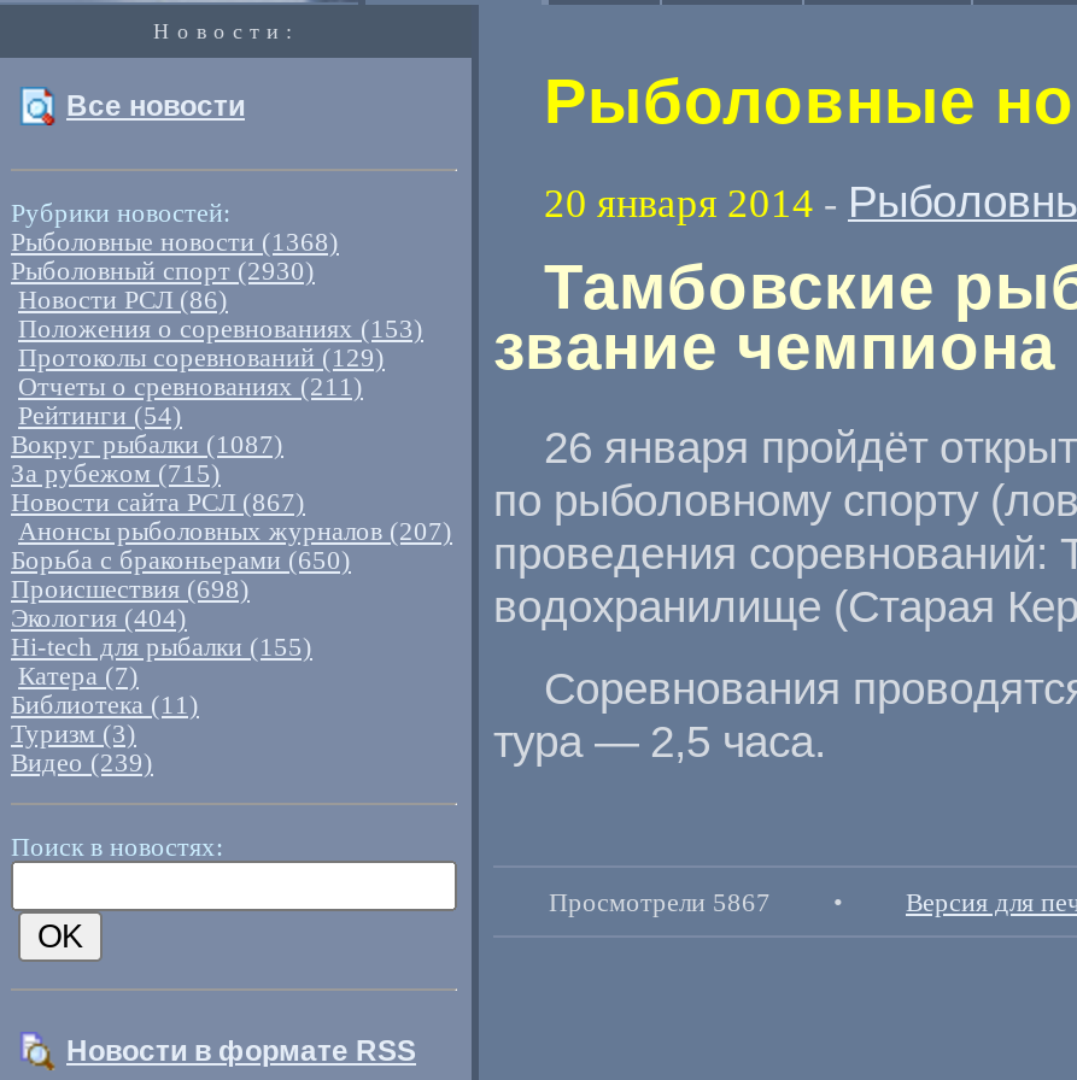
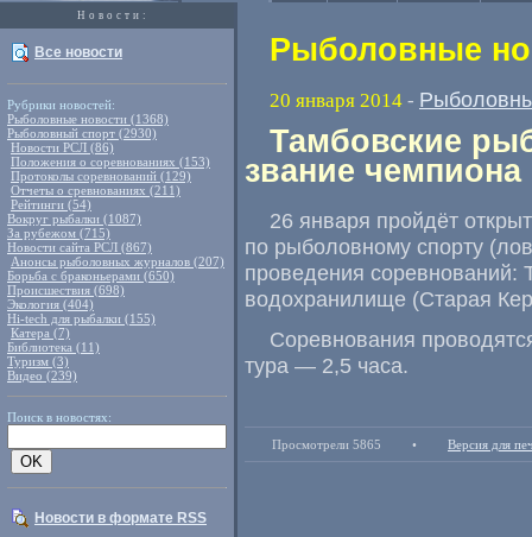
- Просмотрели 5867
+ Просмотрели 5865
